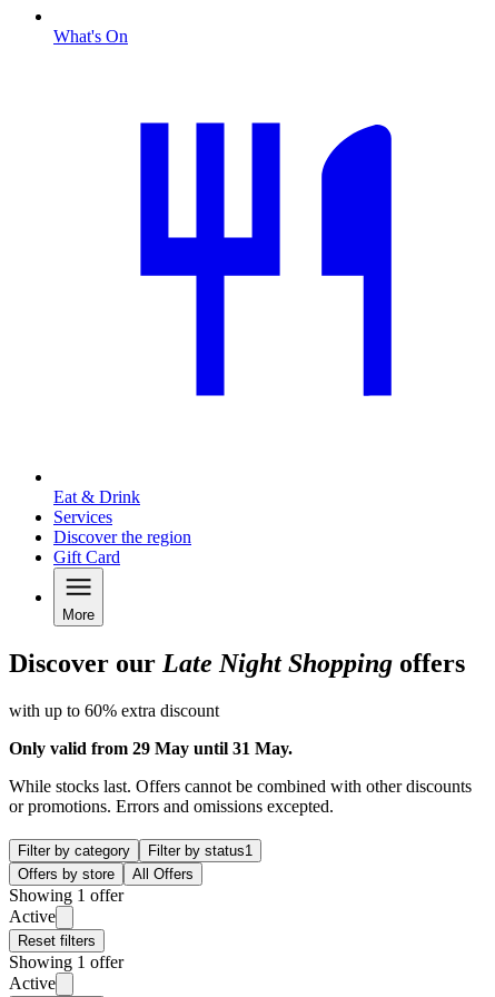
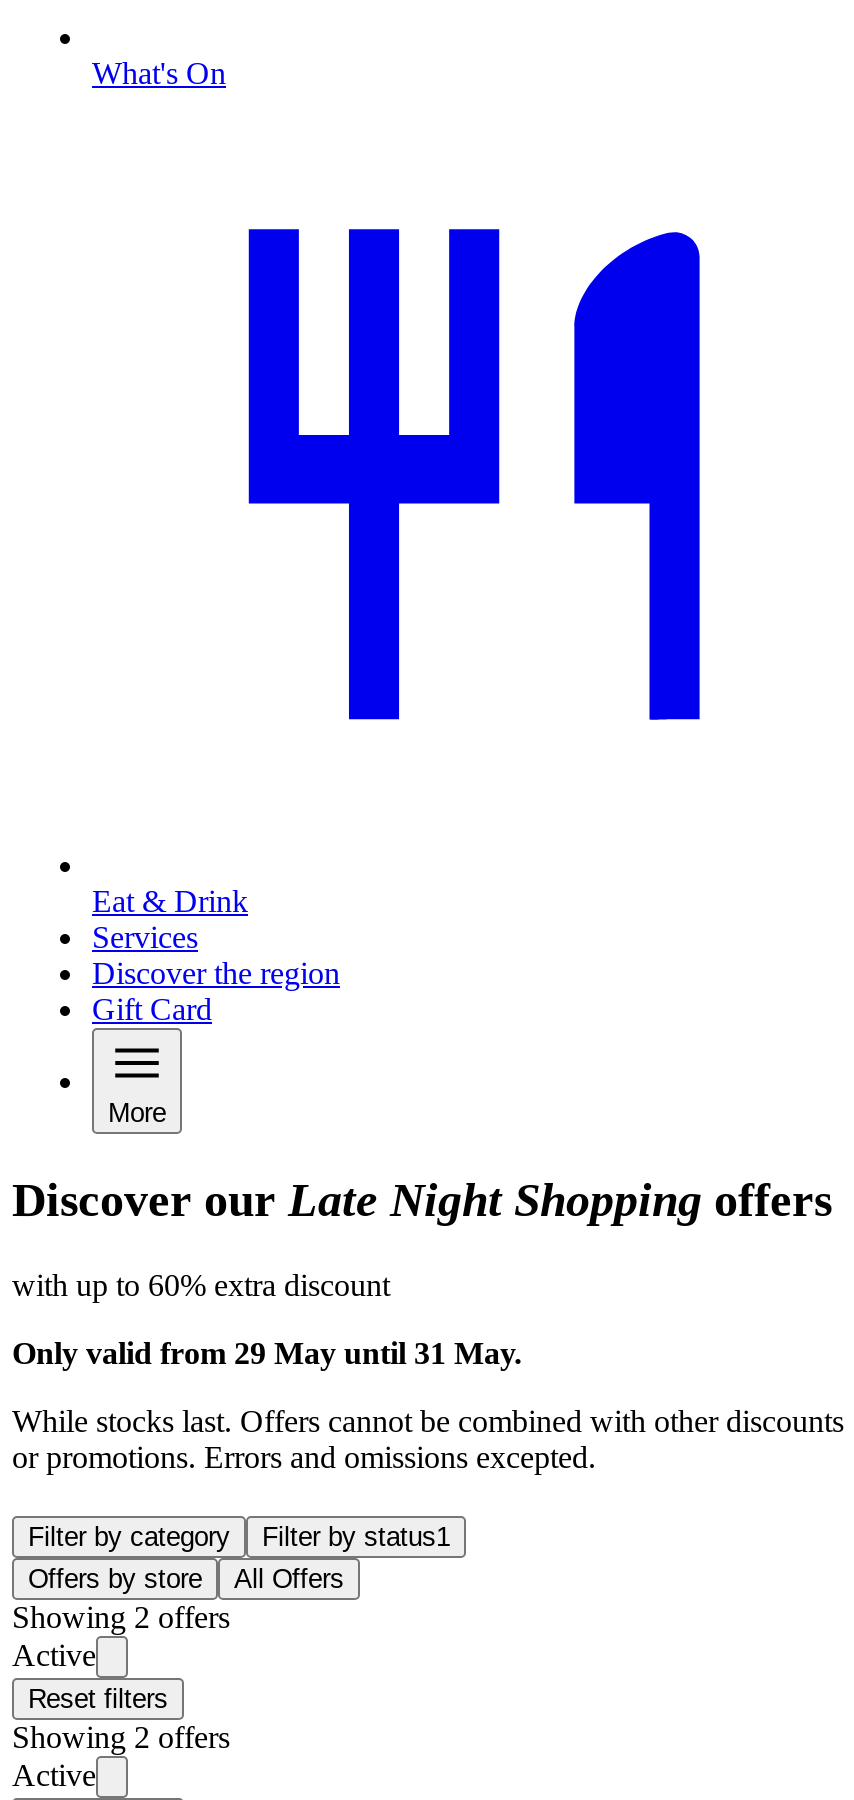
- Showing 1 offer
+ Showing 2 offers

- Showing 1 offer
+ Showing 2 offers
